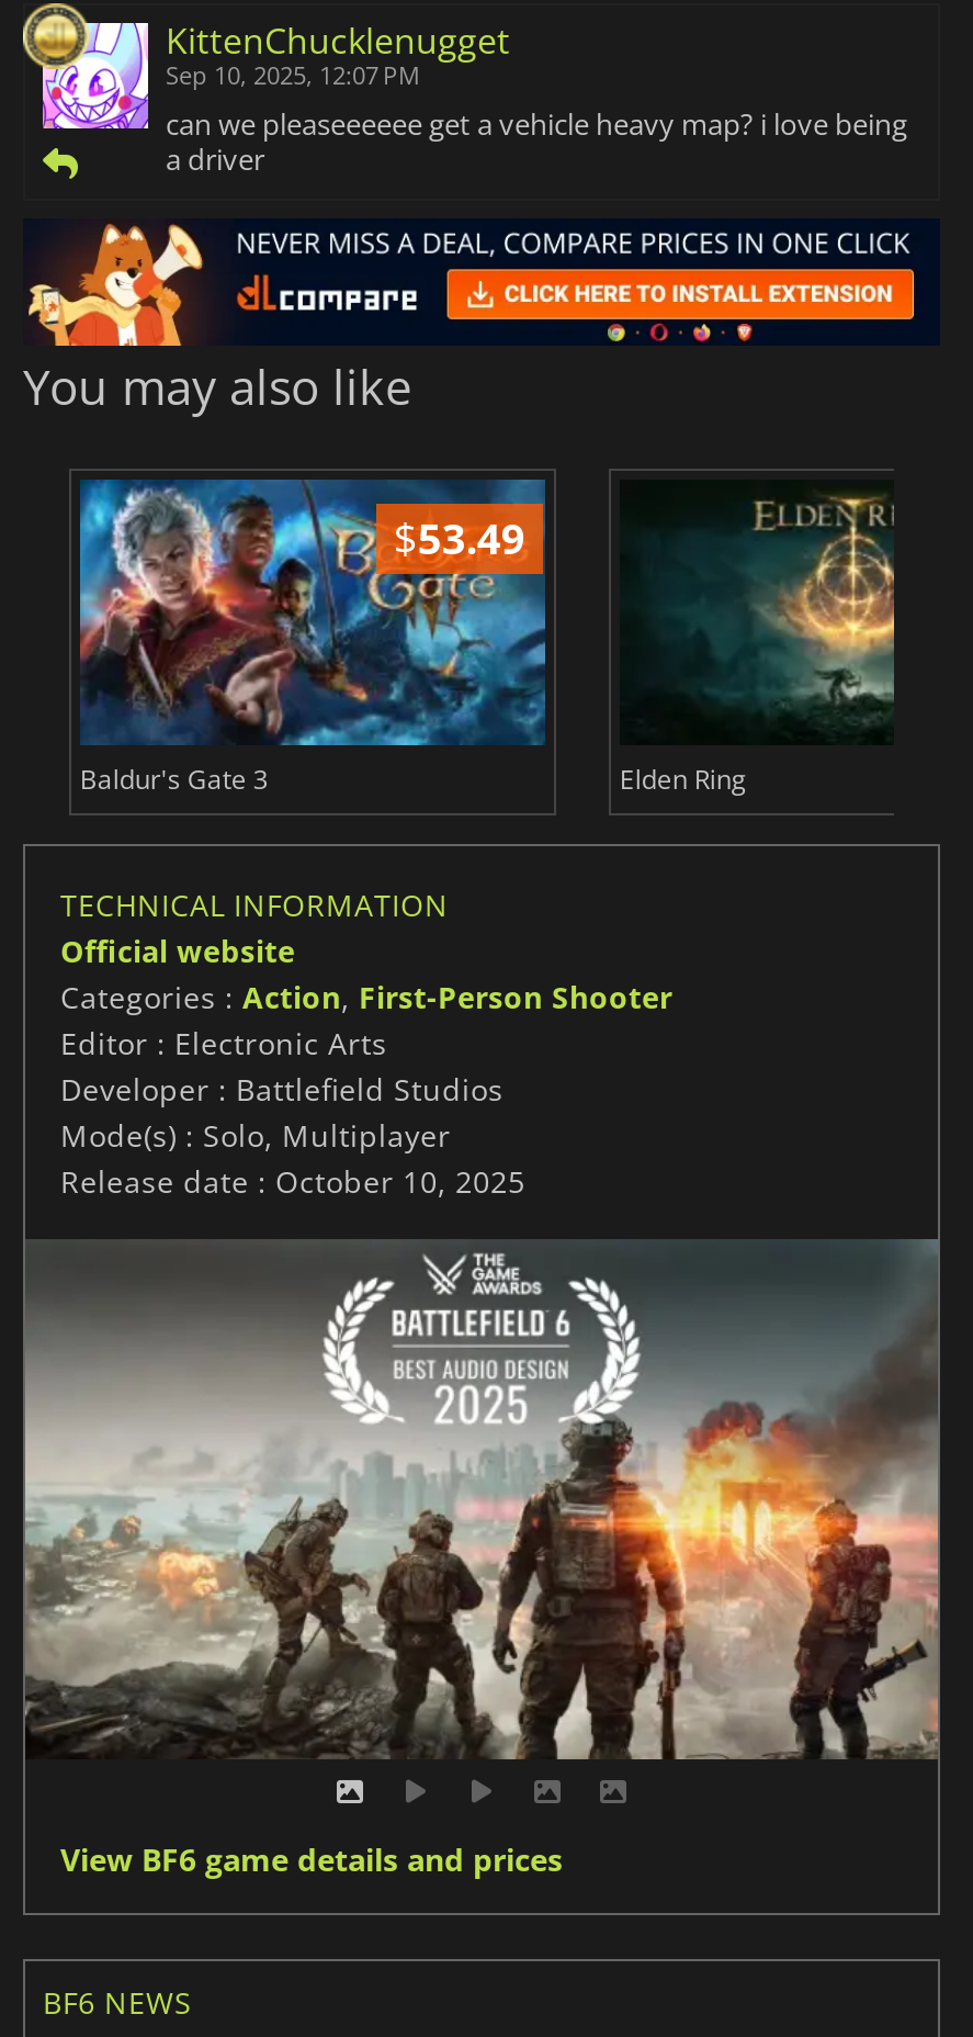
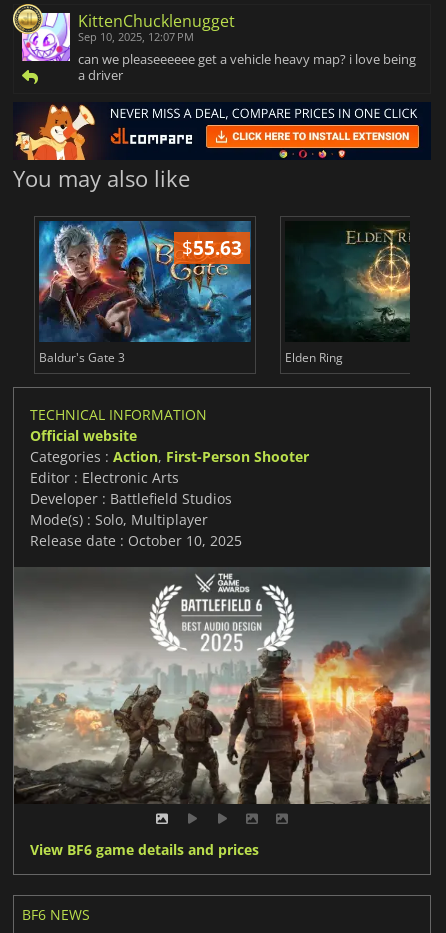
- $53.49
+ $55.63
